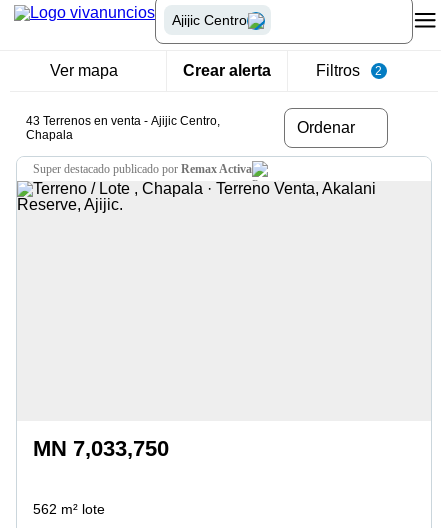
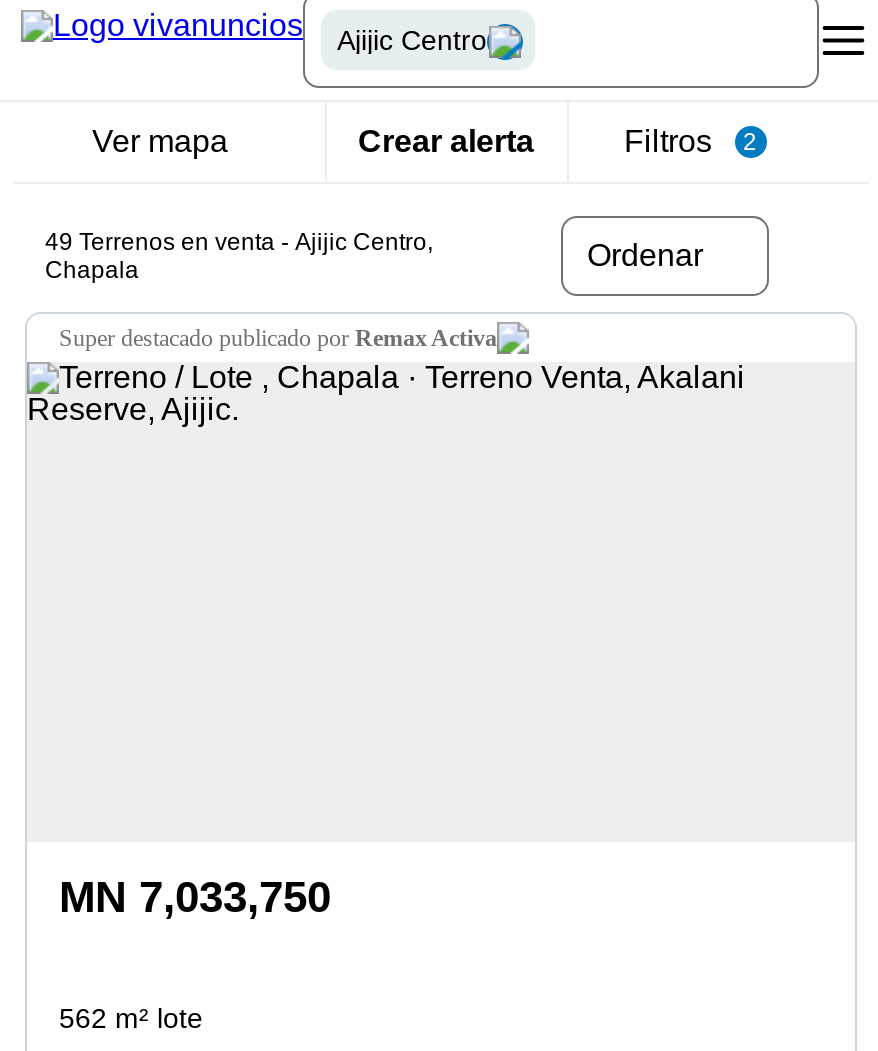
- 43 Terrenos en venta - Ajijic Centro,
+ 49 Terrenos en venta - Ajijic Centro,
